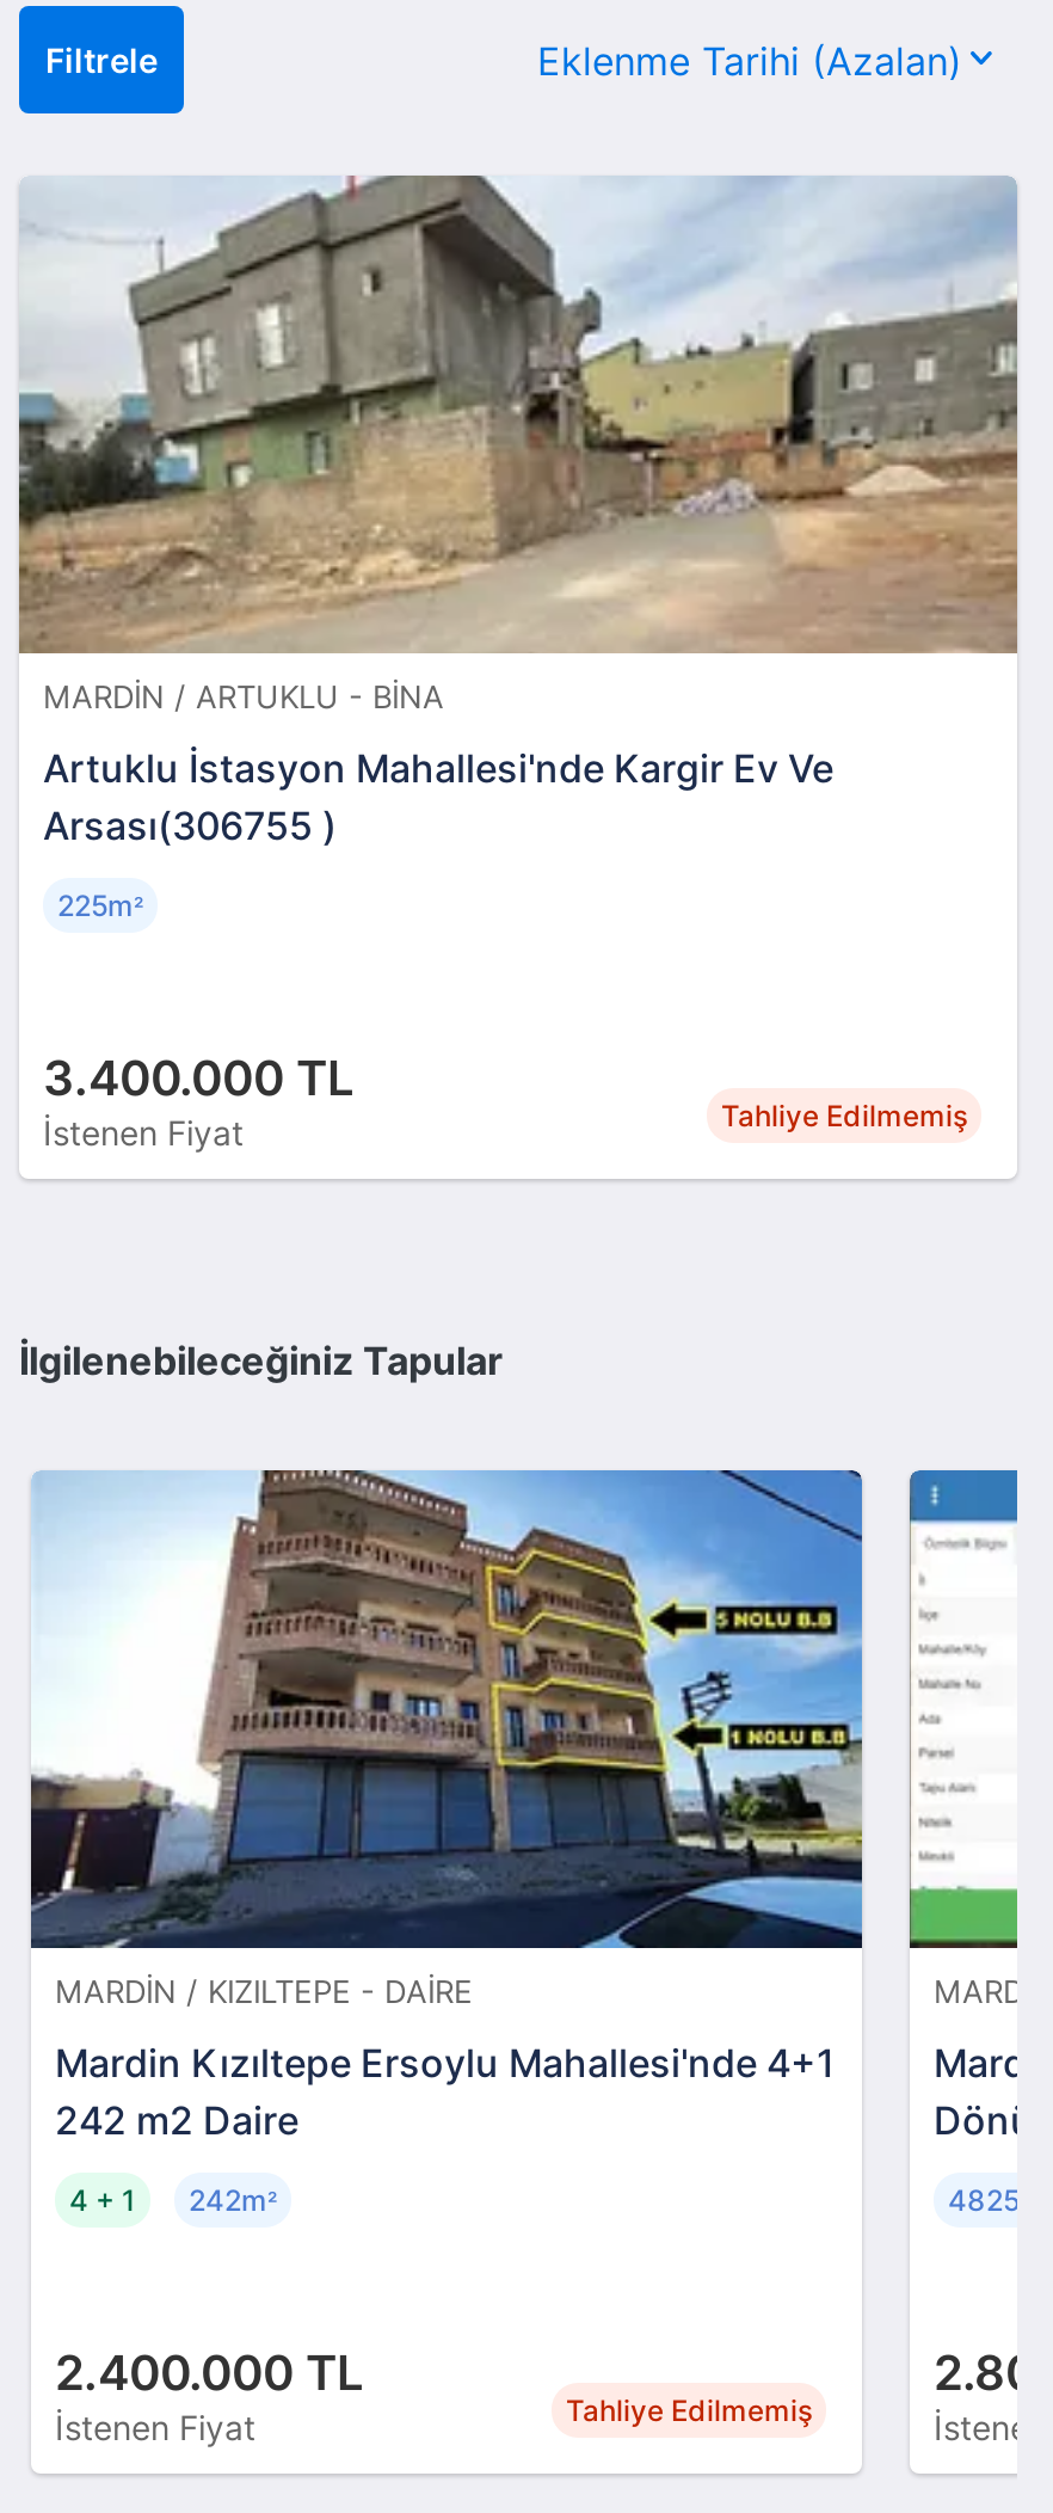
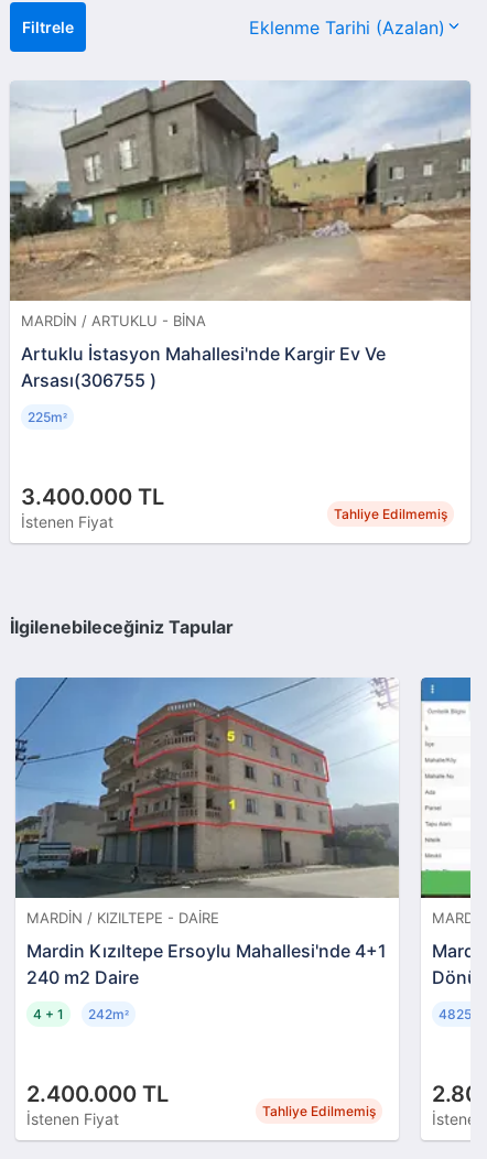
- [image]
+ [image]

- 242 m2 Daire
+ 240 m2 Daire
